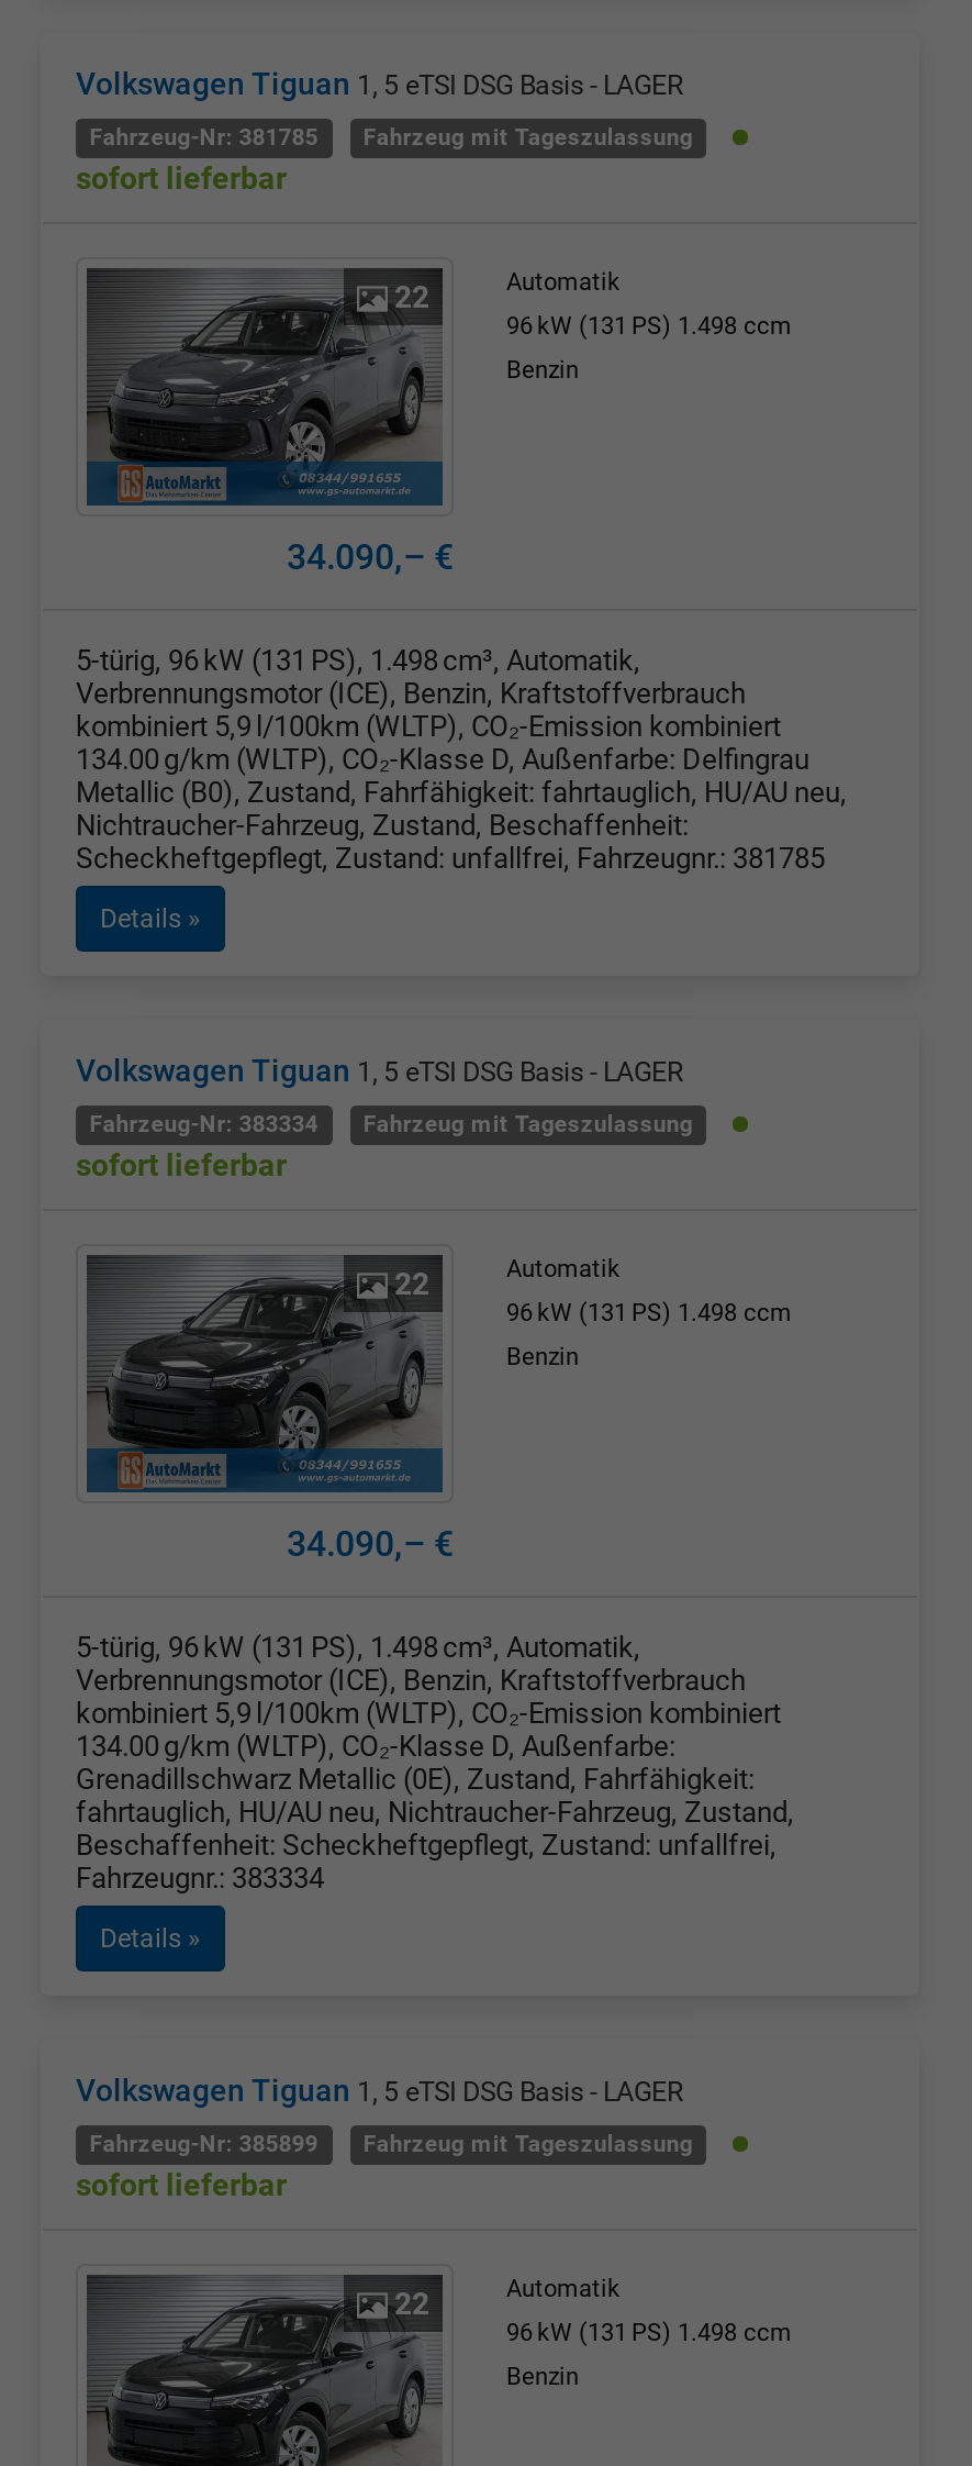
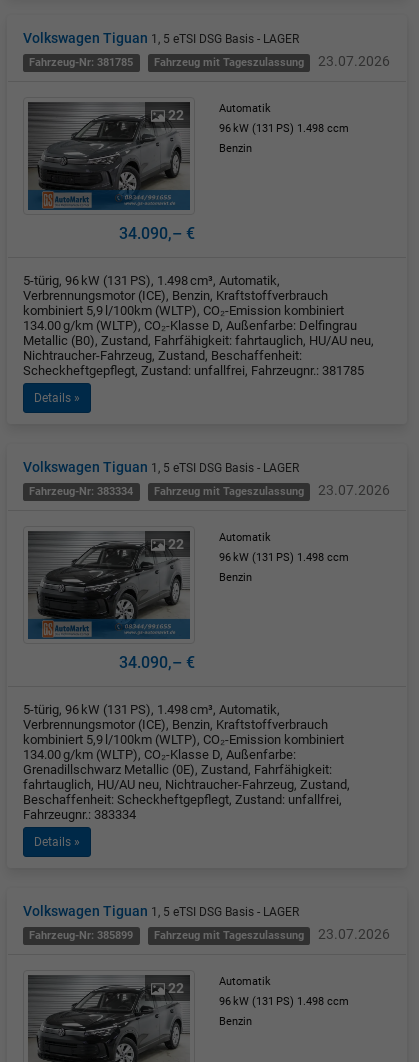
- sofort lieferbar
+ 23.07.2026

- sofort lieferbar
+ 23.07.2026

- sofort lieferbar
+ 23.07.2026
